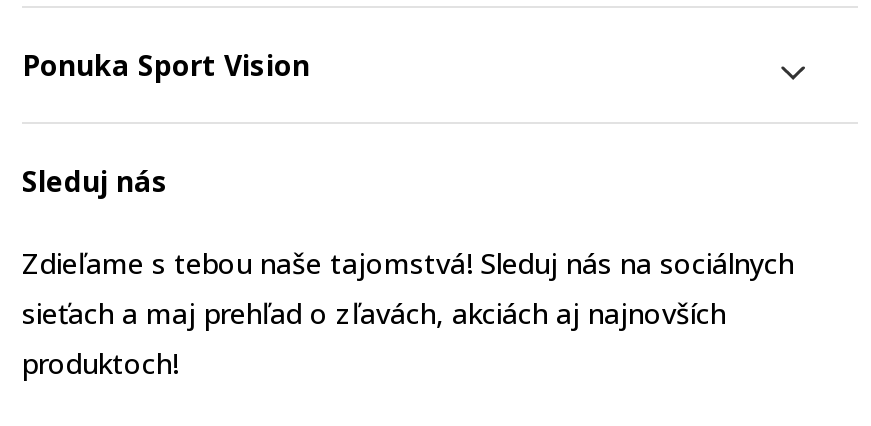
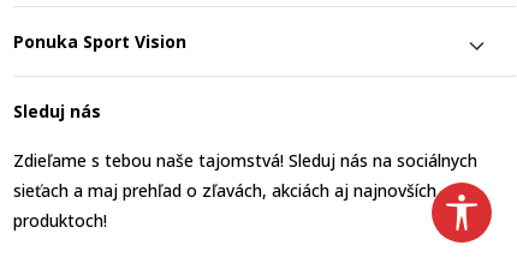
+ [image]
